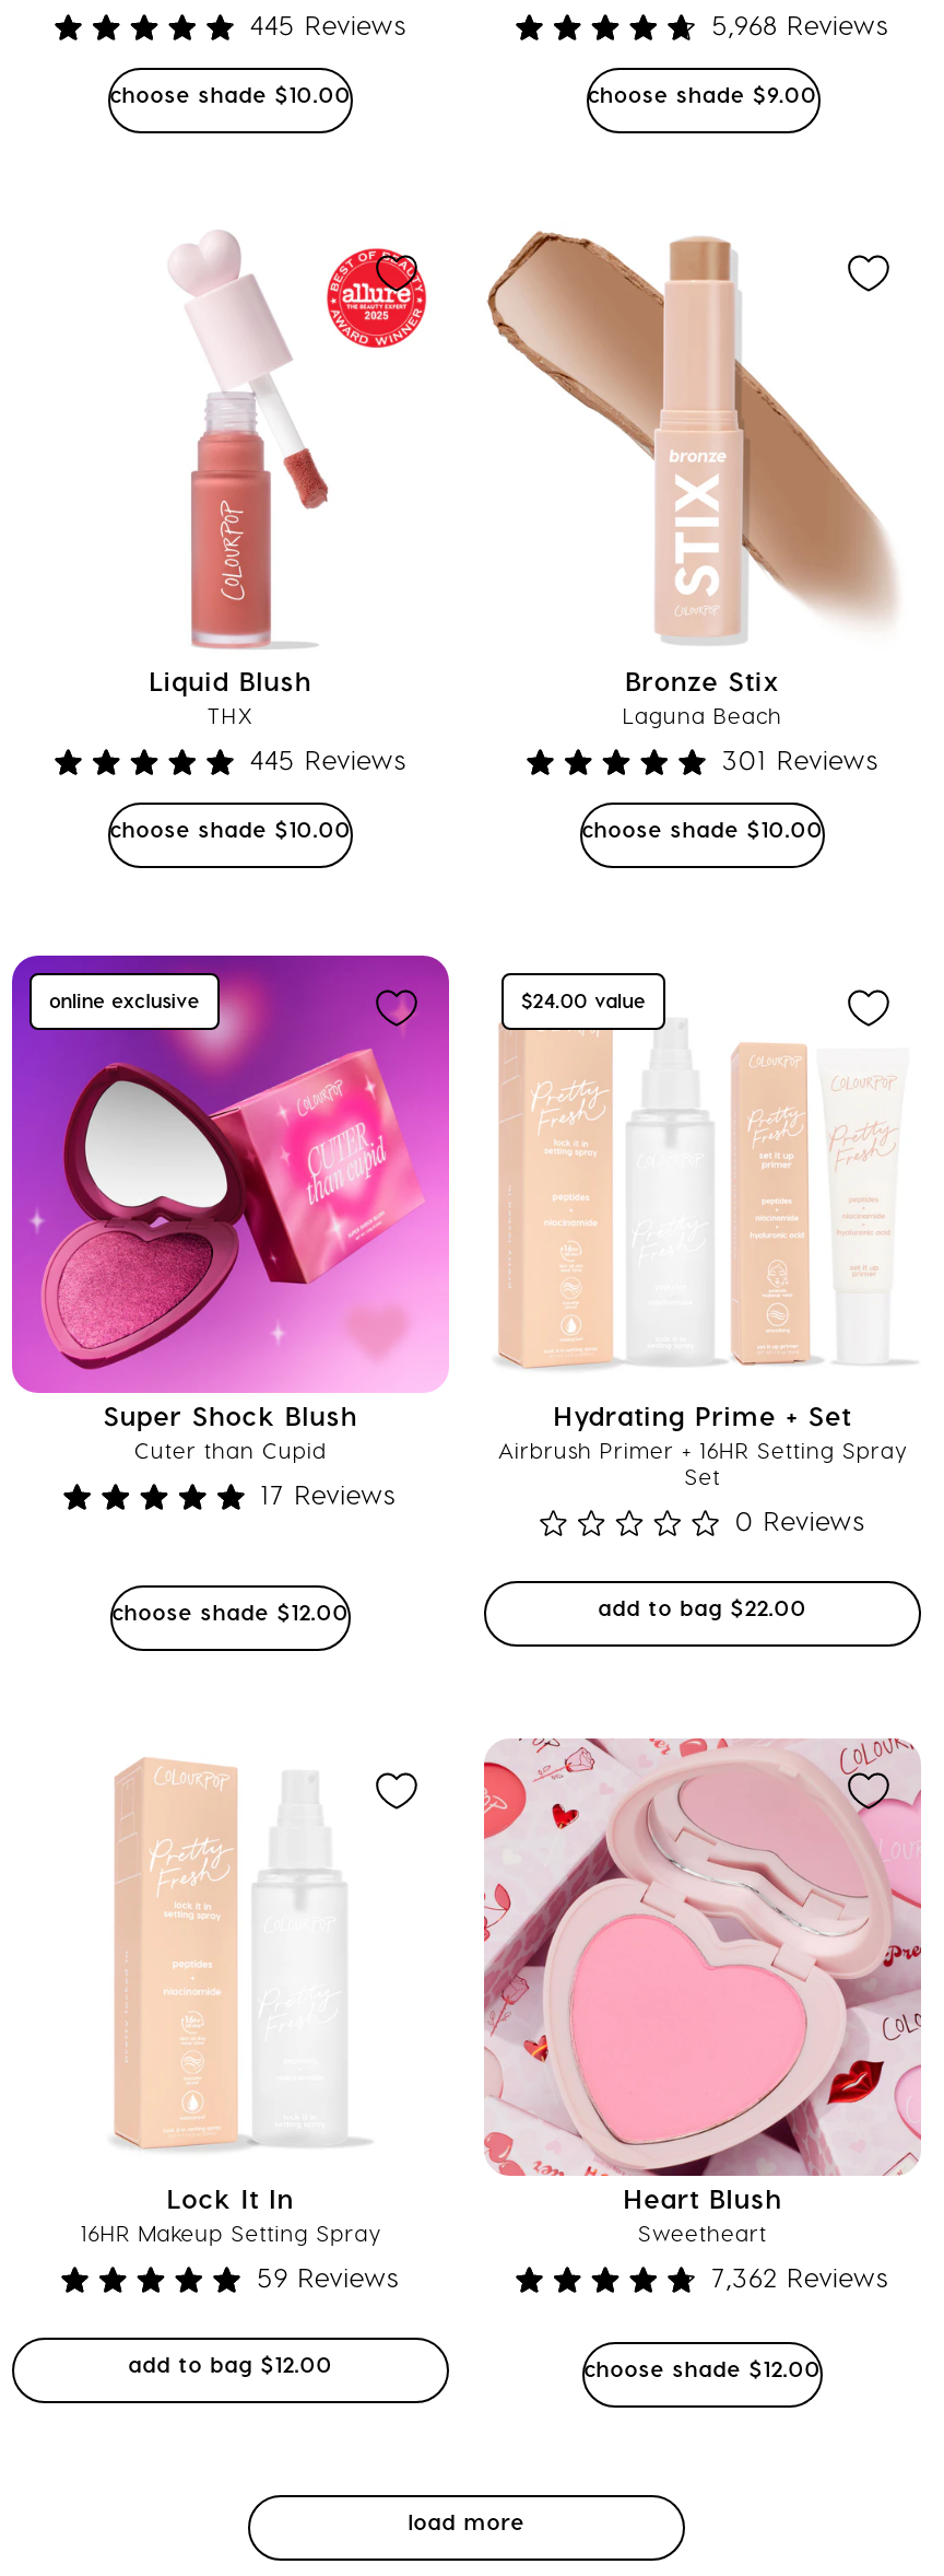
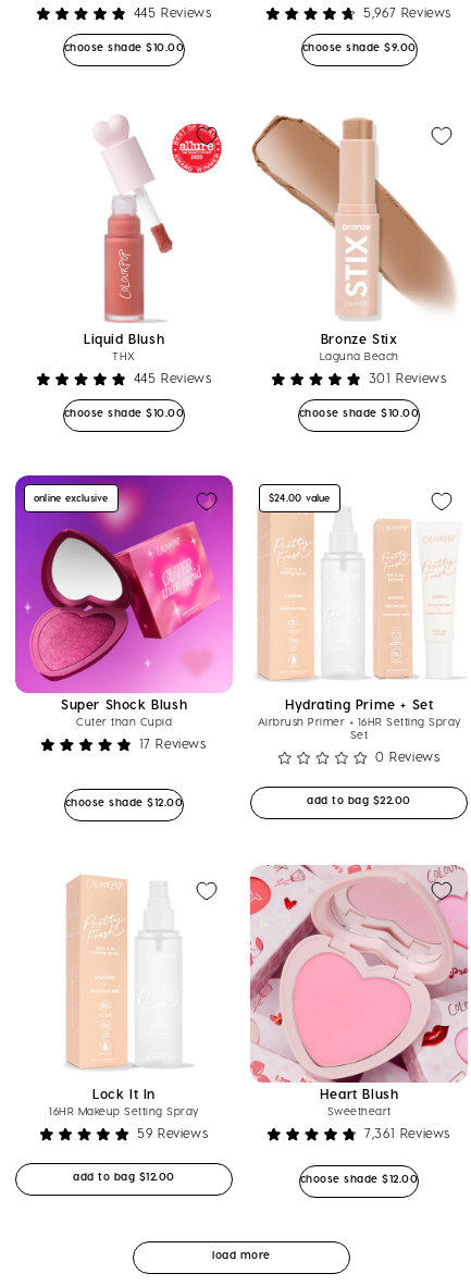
- 5,968 Reviews
+ 5,967 Reviews

- 7,362 Reviews
+ 7,361 Reviews
